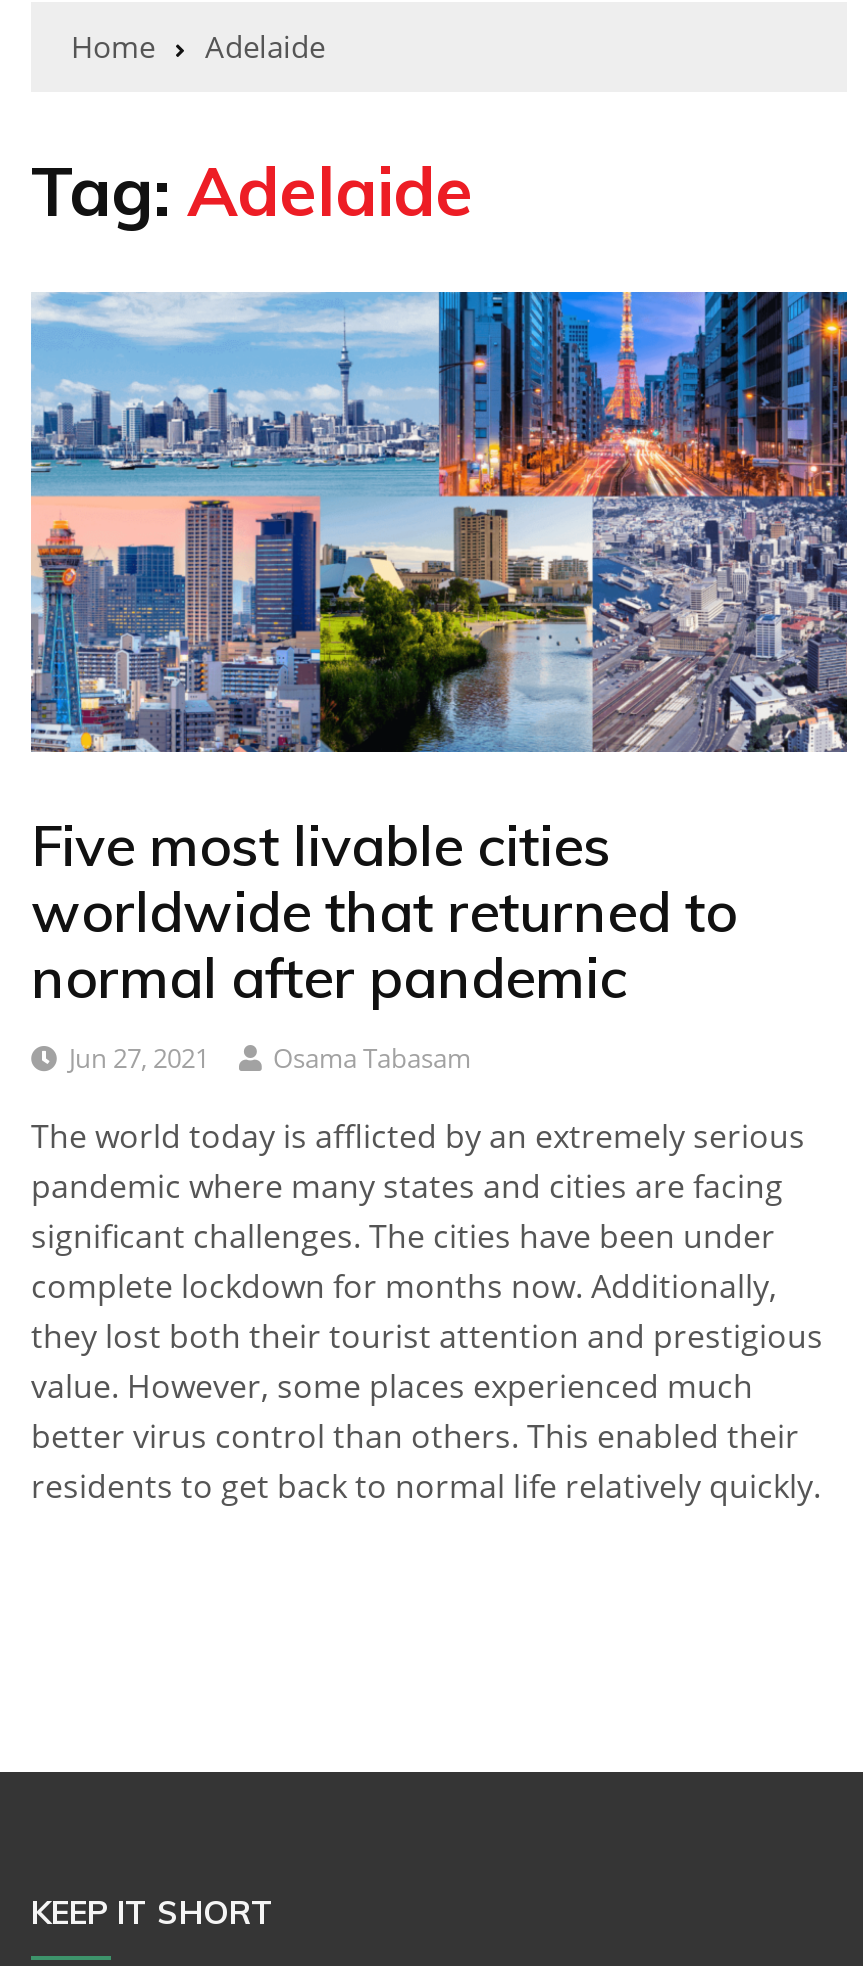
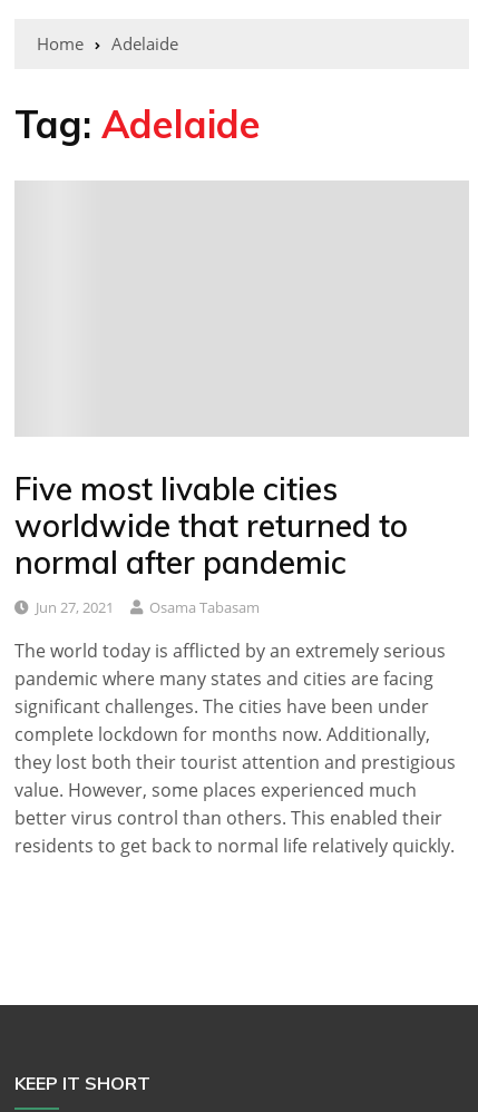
- [image]
